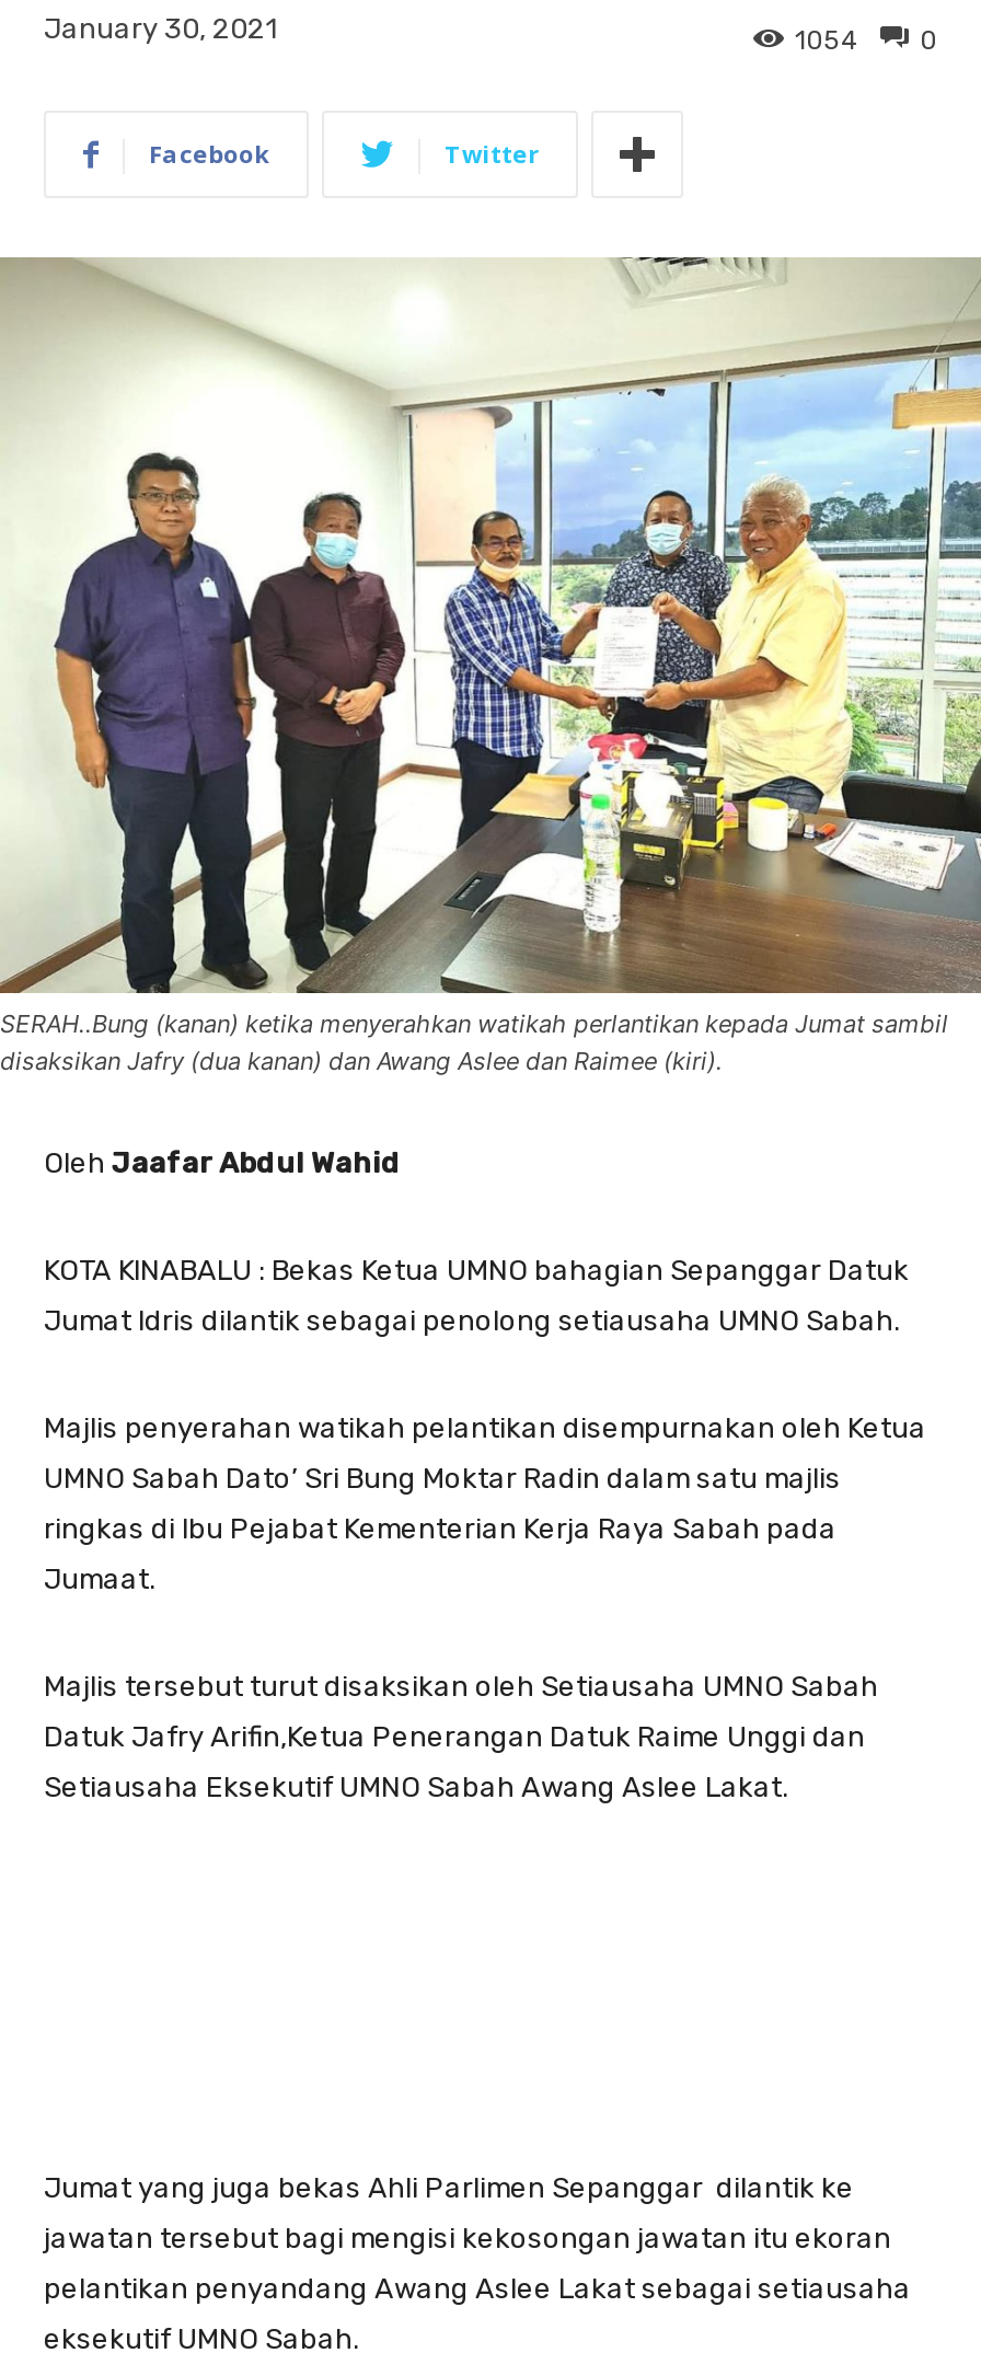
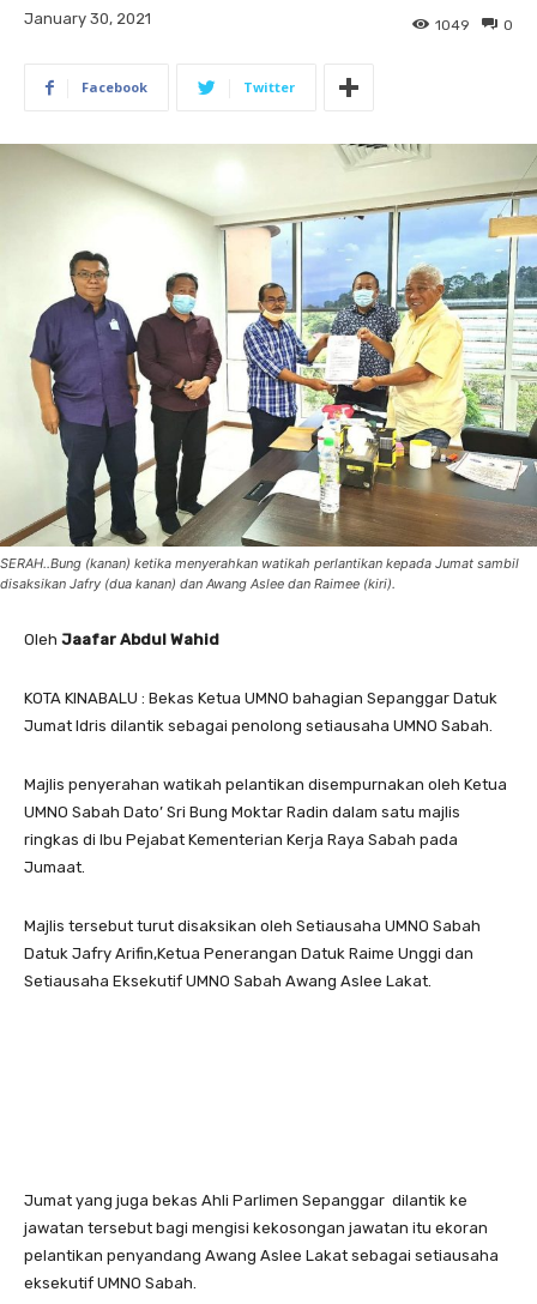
- 1054
+ 1049
